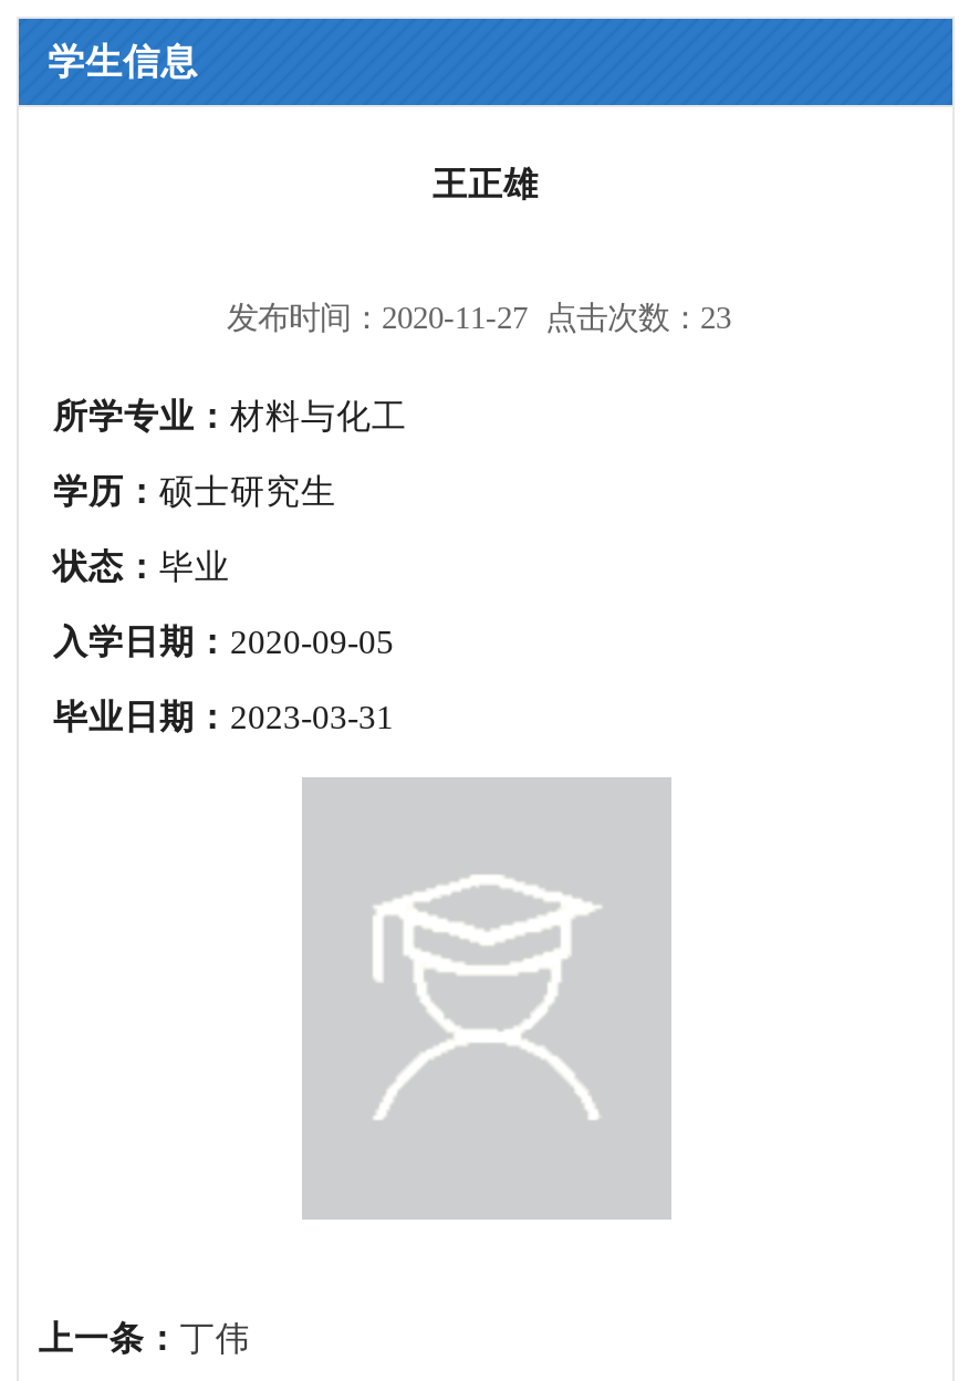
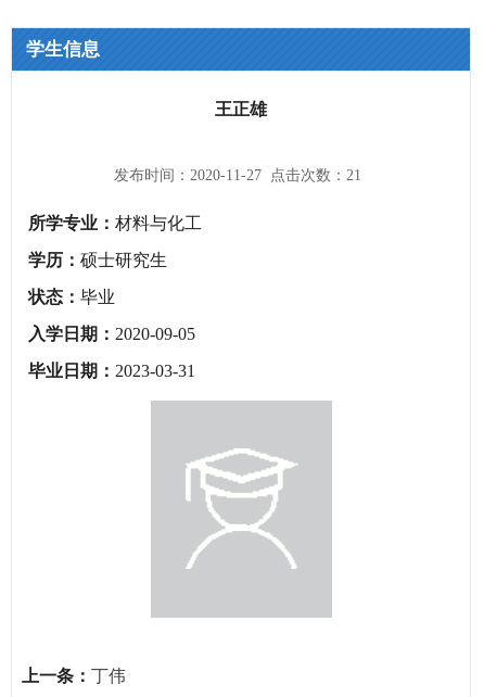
- 发布时间：2020-11-27 点击次数：23
+ 发布时间：2020-11-27 点击次数：21
